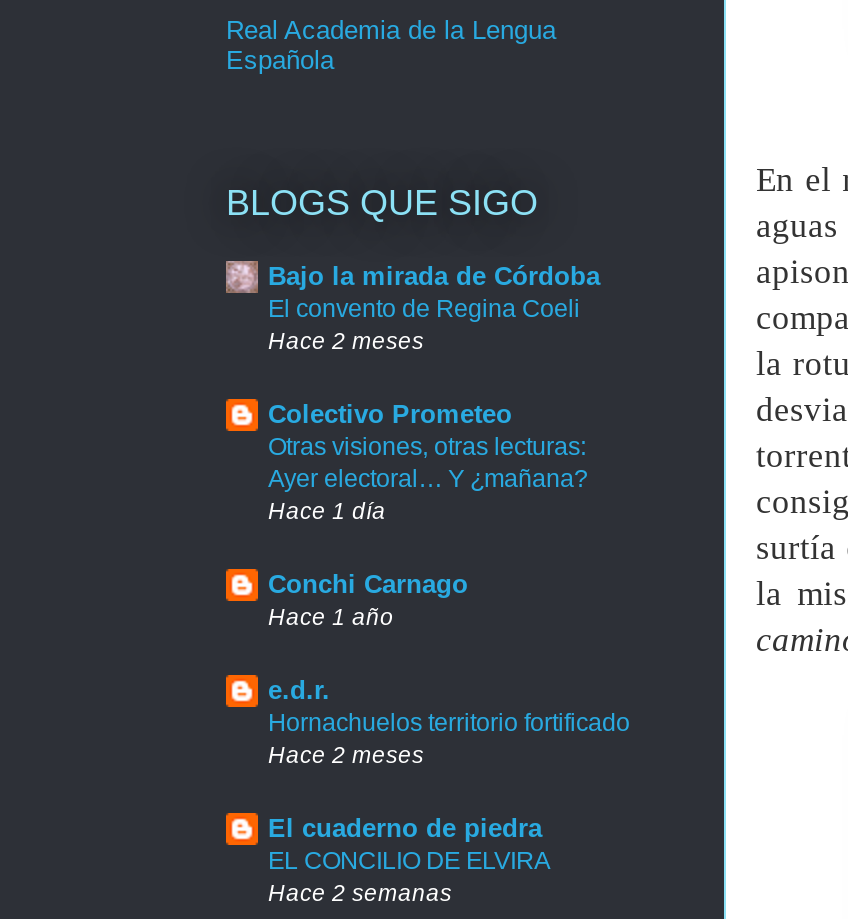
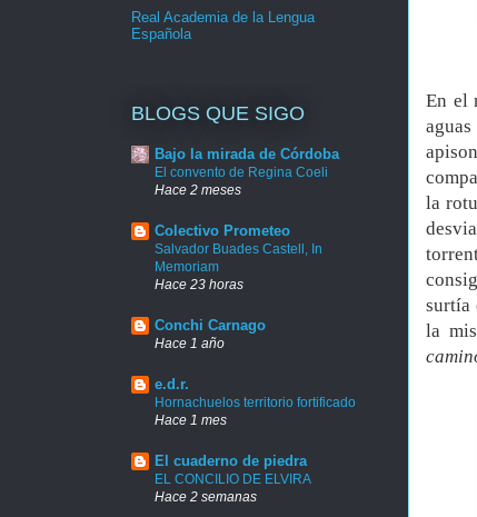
- Otras visiones, otras lecturas:
- Ayer electoral… Y ¿mañana?
- Hace 1 día
+ Salvador Buades Castell, In
+ Memoriam
+ Hace 23 horas

- Hace 2 meses
+ Hace 1 mes
